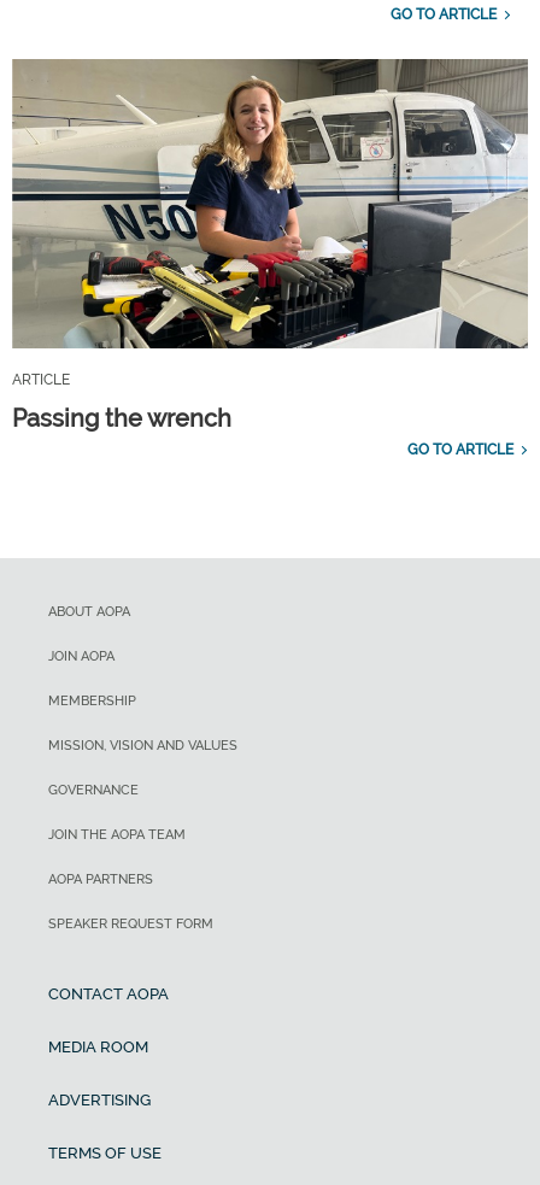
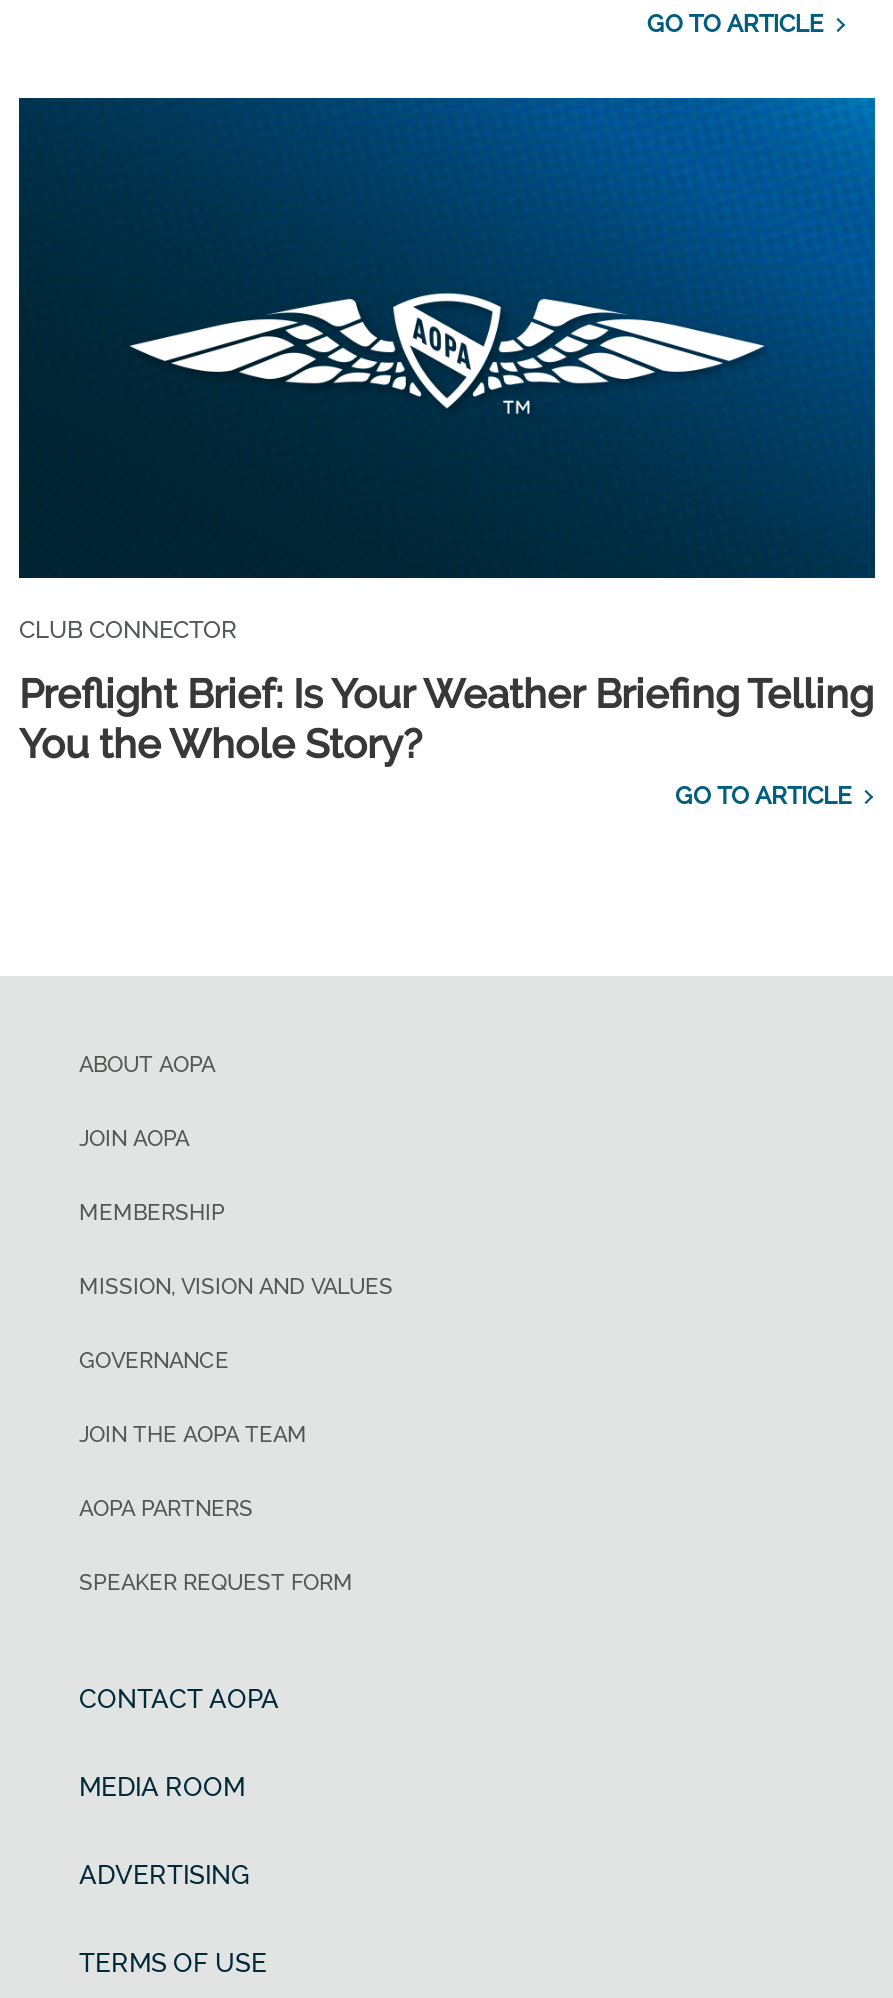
- [image]
- ARTICLE
+ [image]
+ CLUB CONNECTOR

- Passing the wrench
+ Preflight Brief: Is Your Weather Briefing Telling
+ You the Whole Story?
